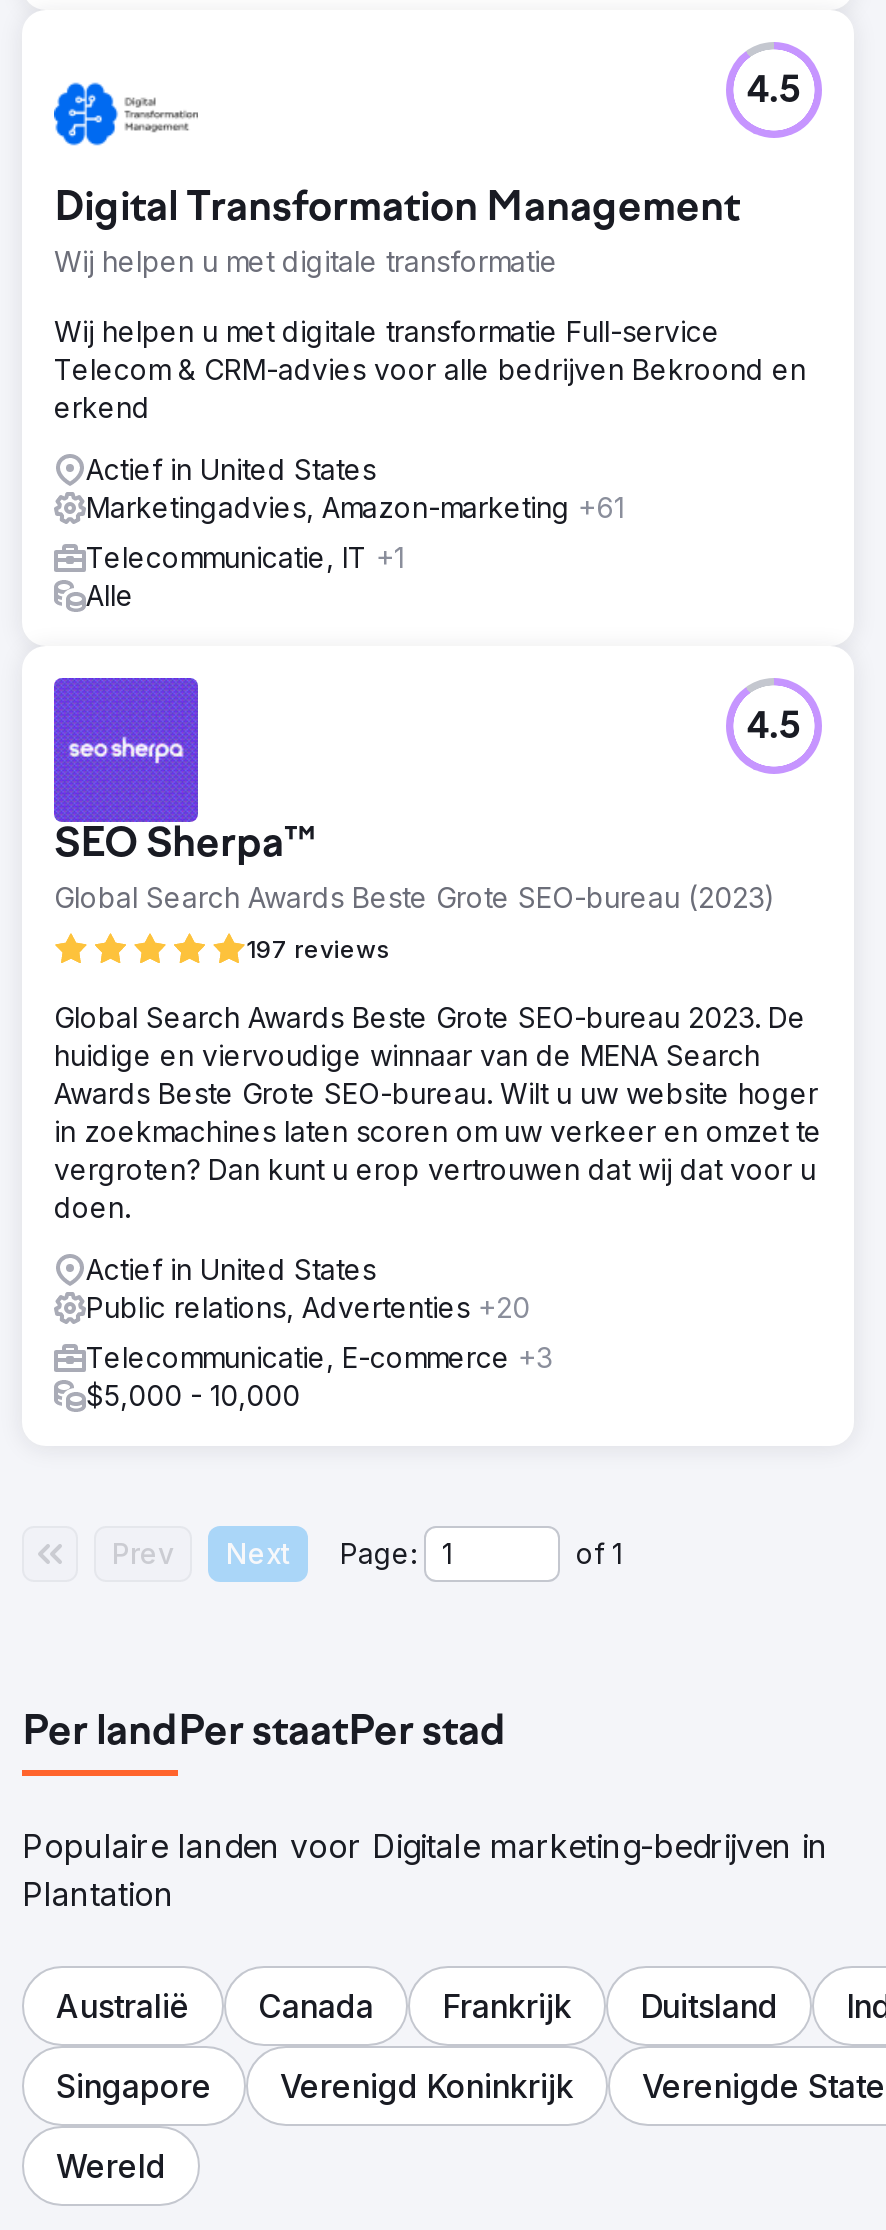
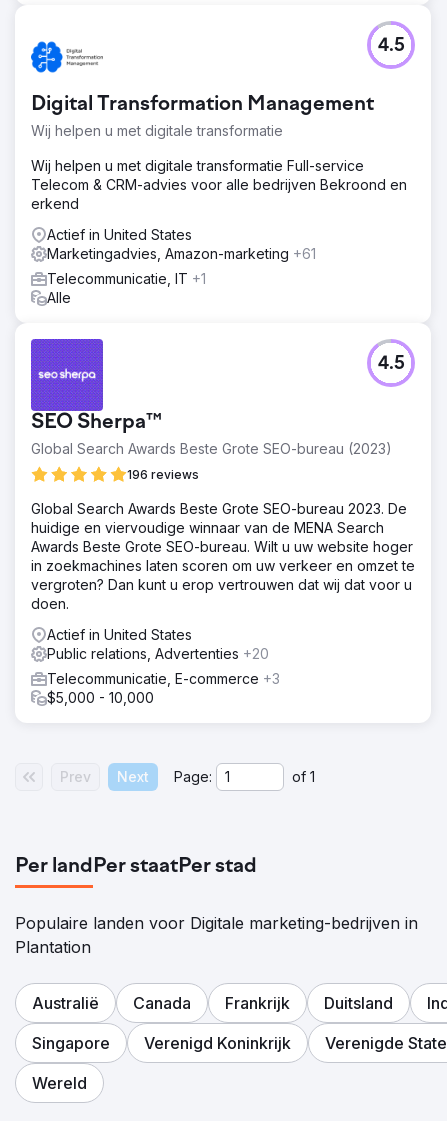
- 197 reviews
+ 196 reviews
